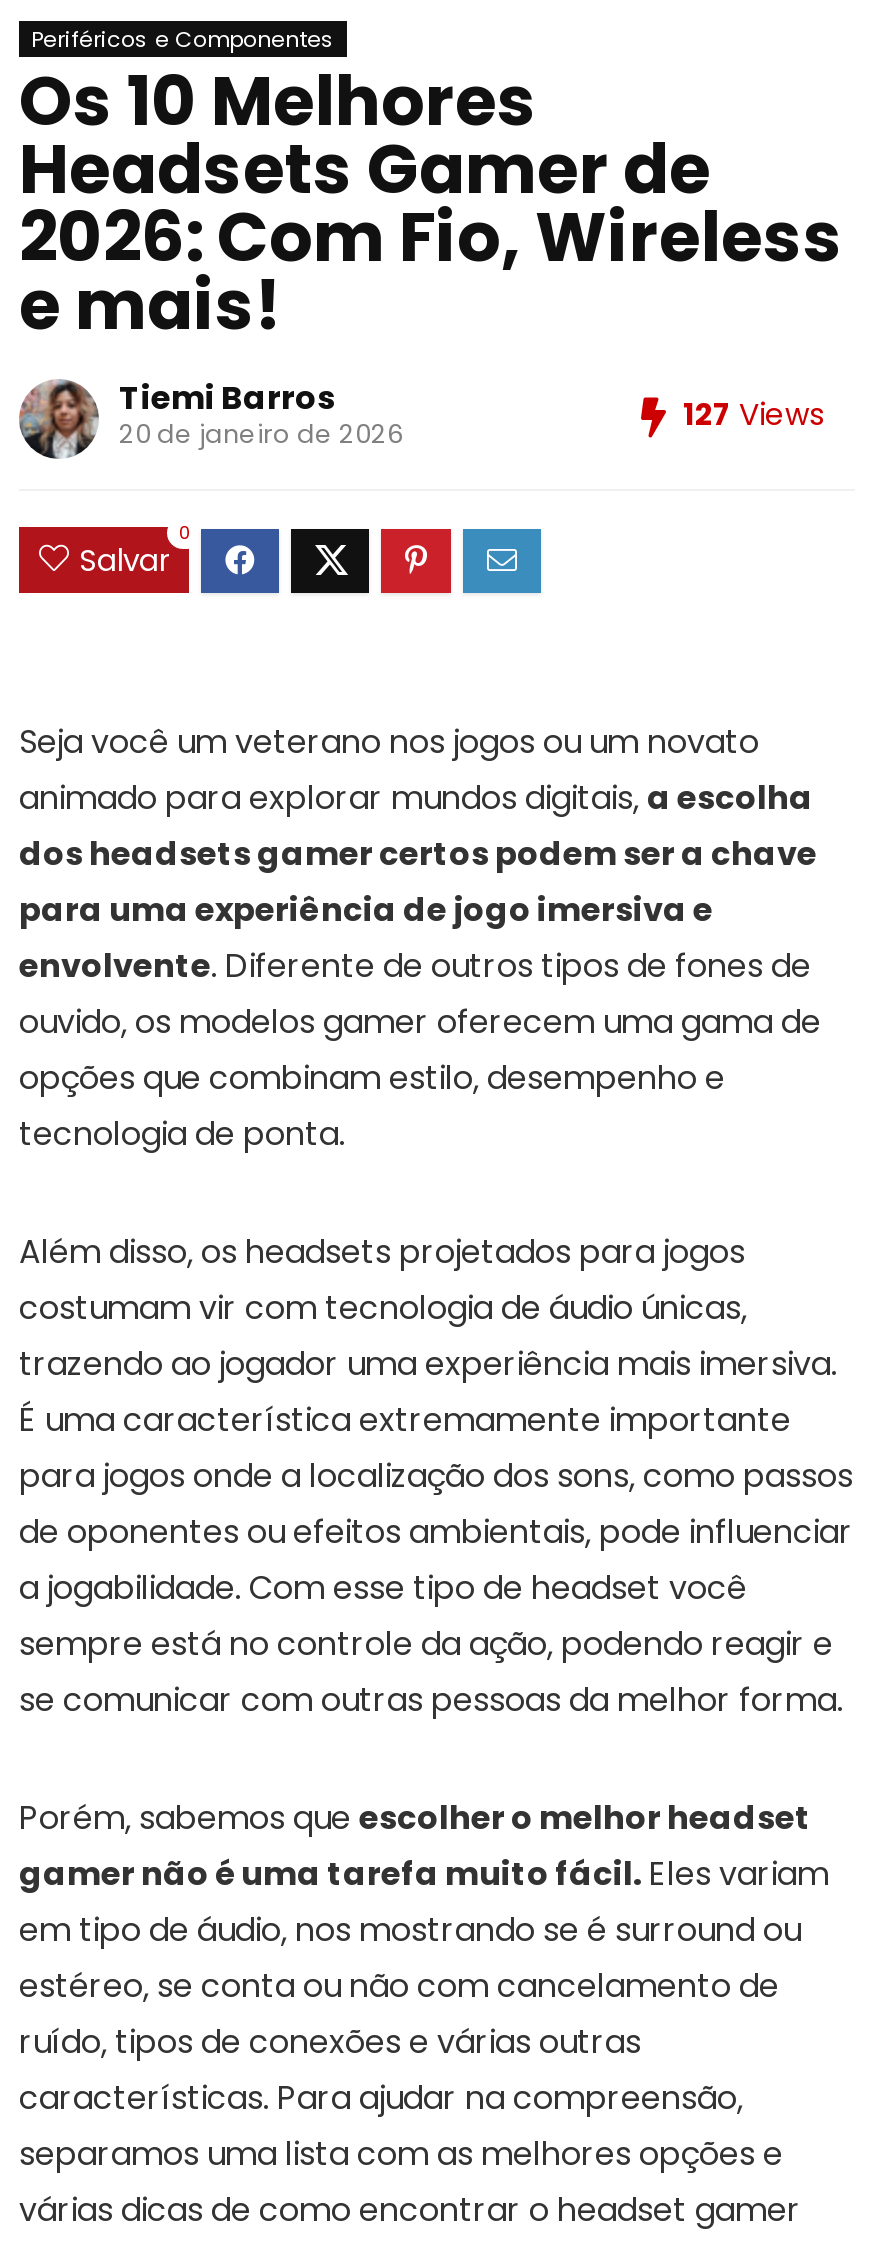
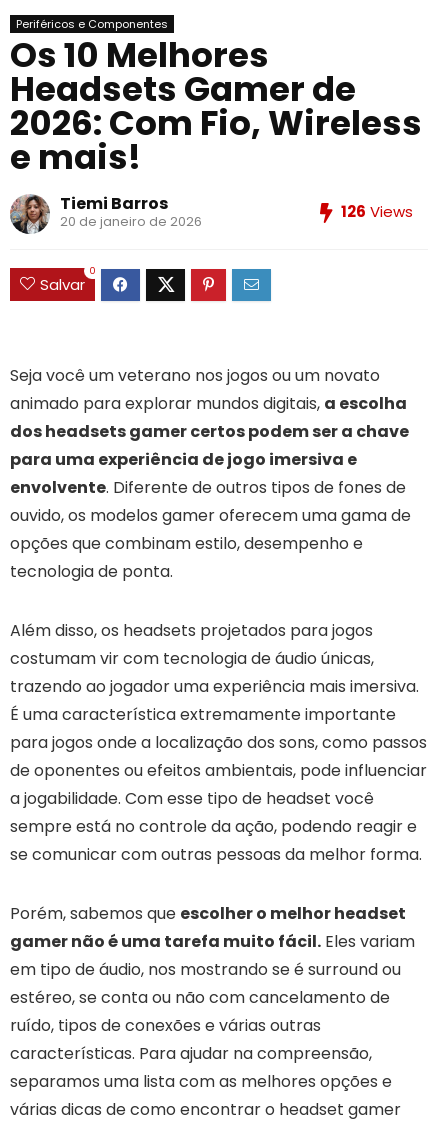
- 127 Views
+ 126 Views
